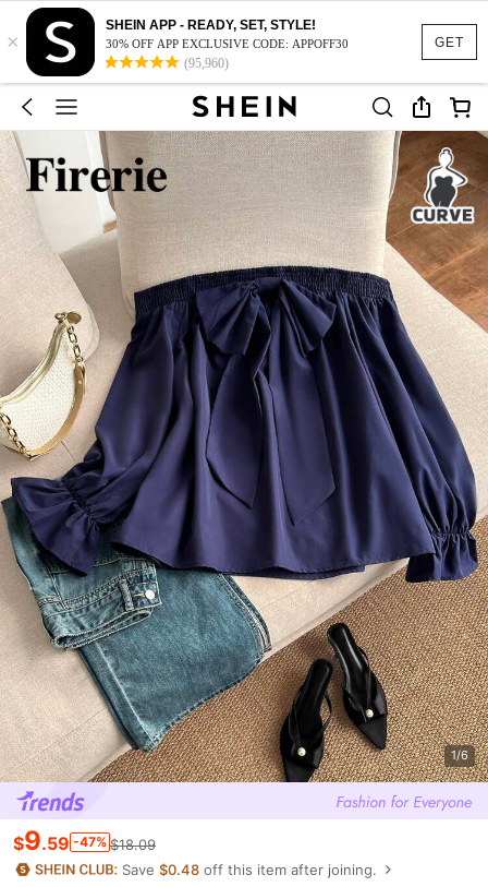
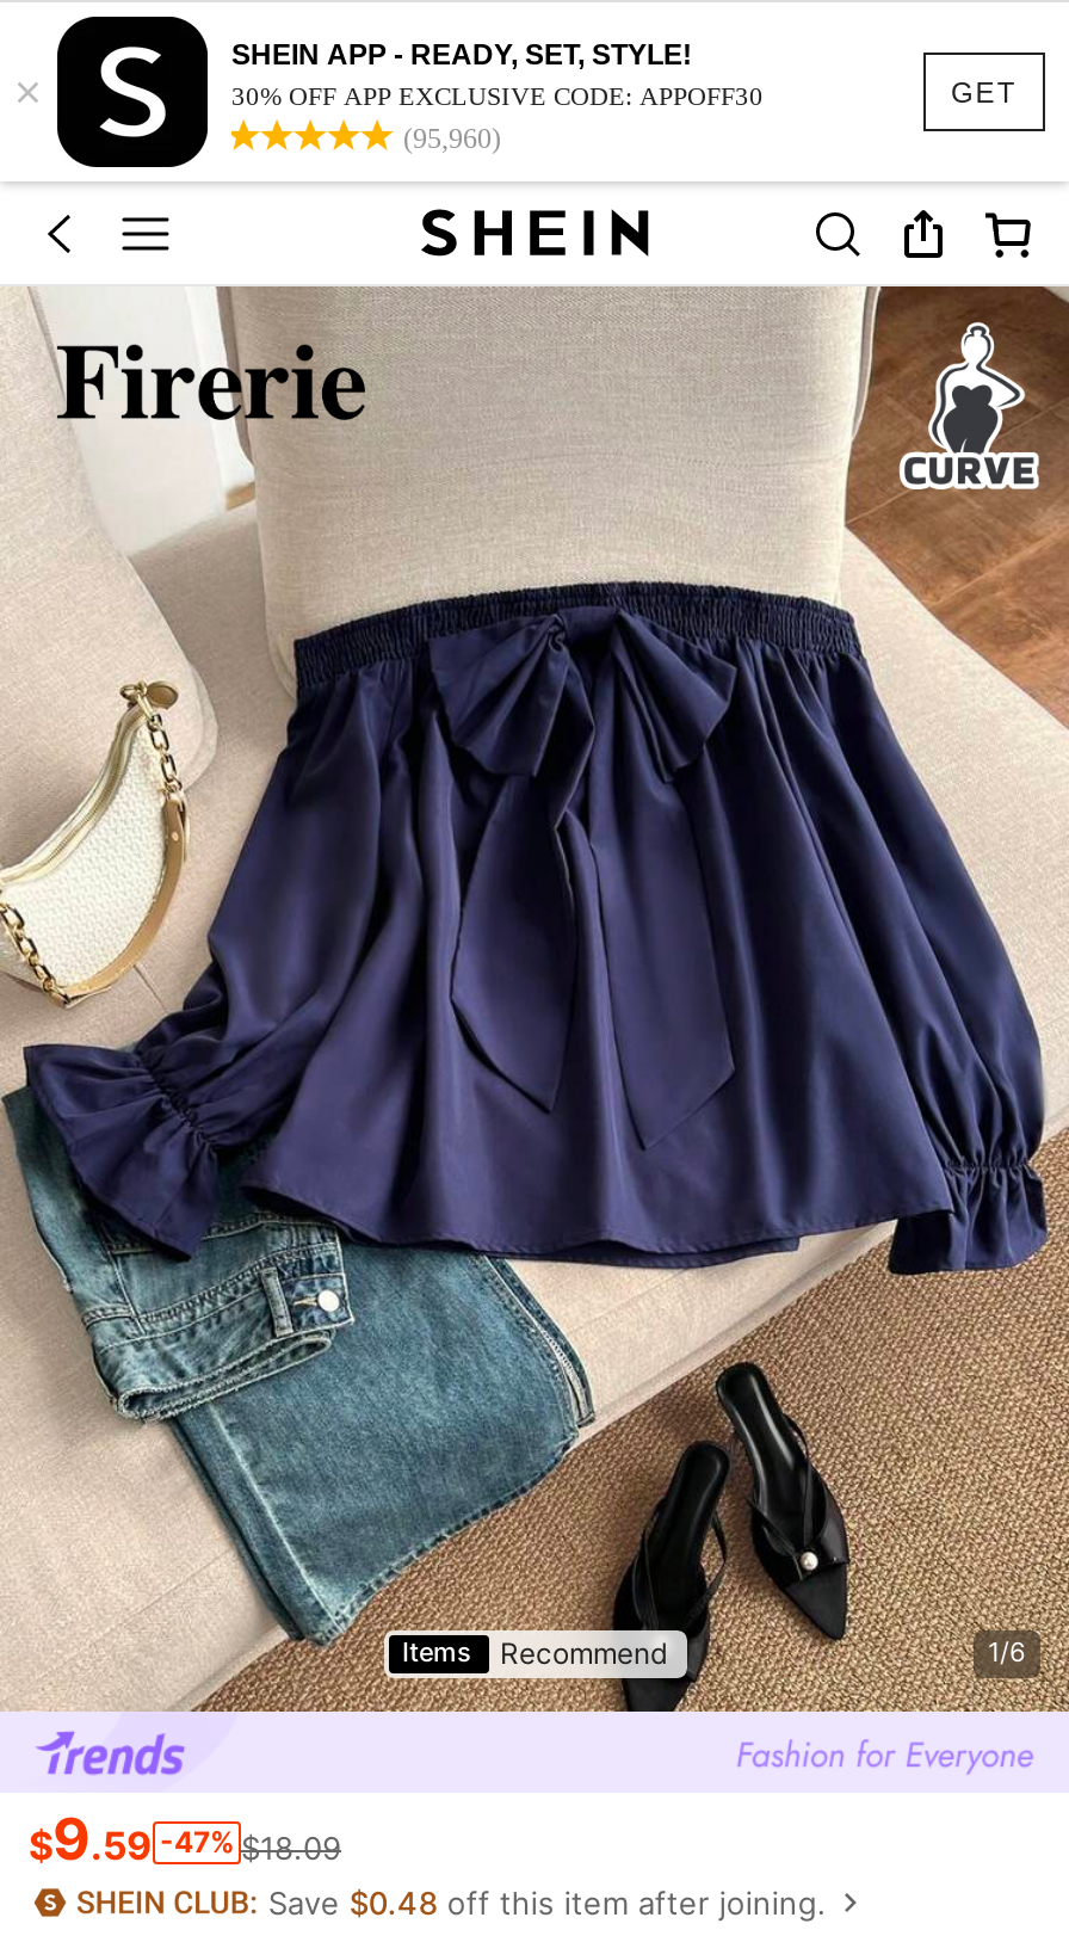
+ Items
+ Recommend
